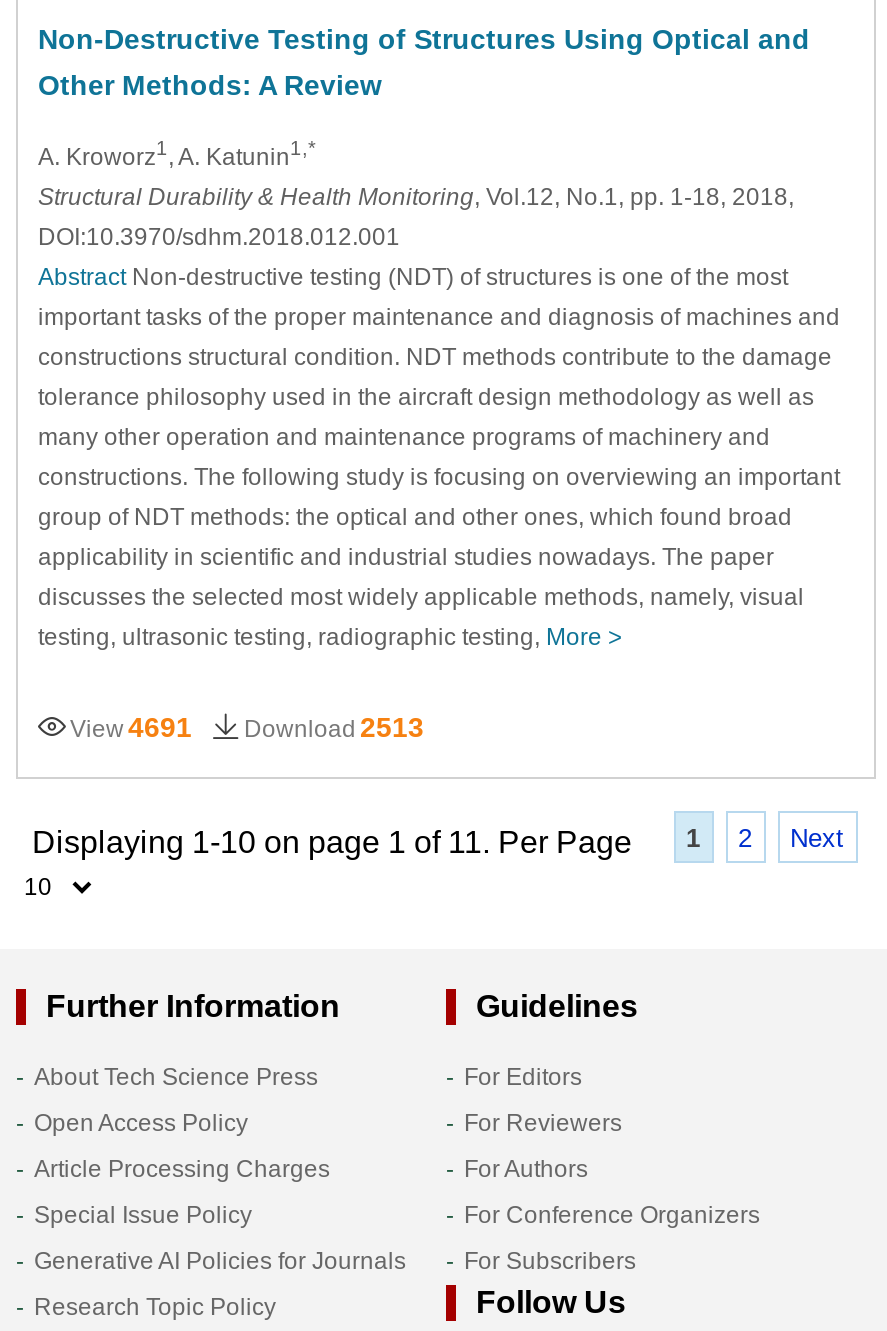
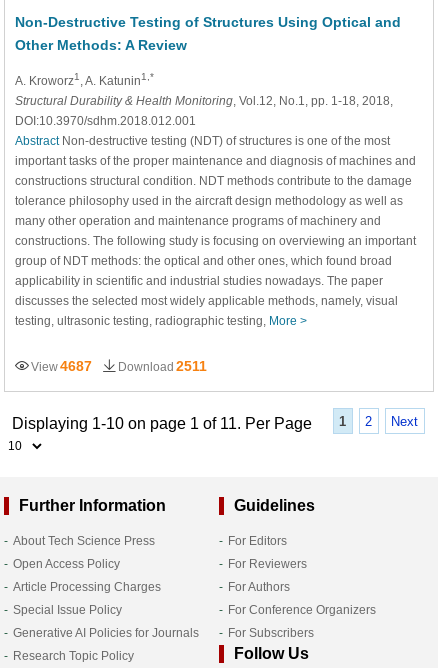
- View 4691
+ View 4687

- Download 2513
+ Download 2511
